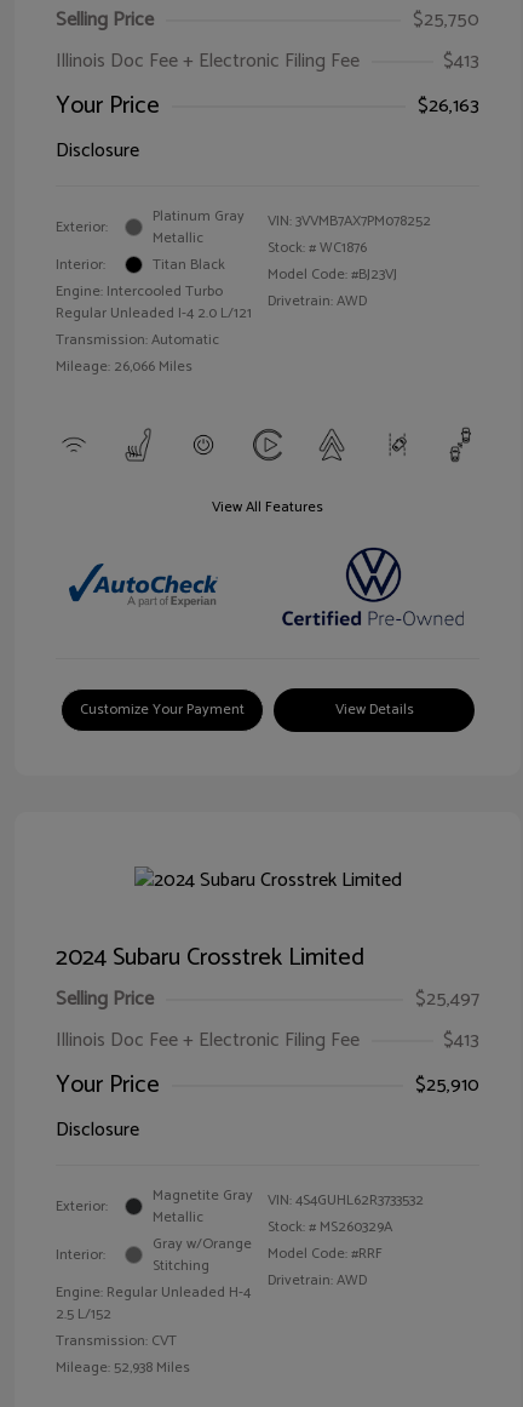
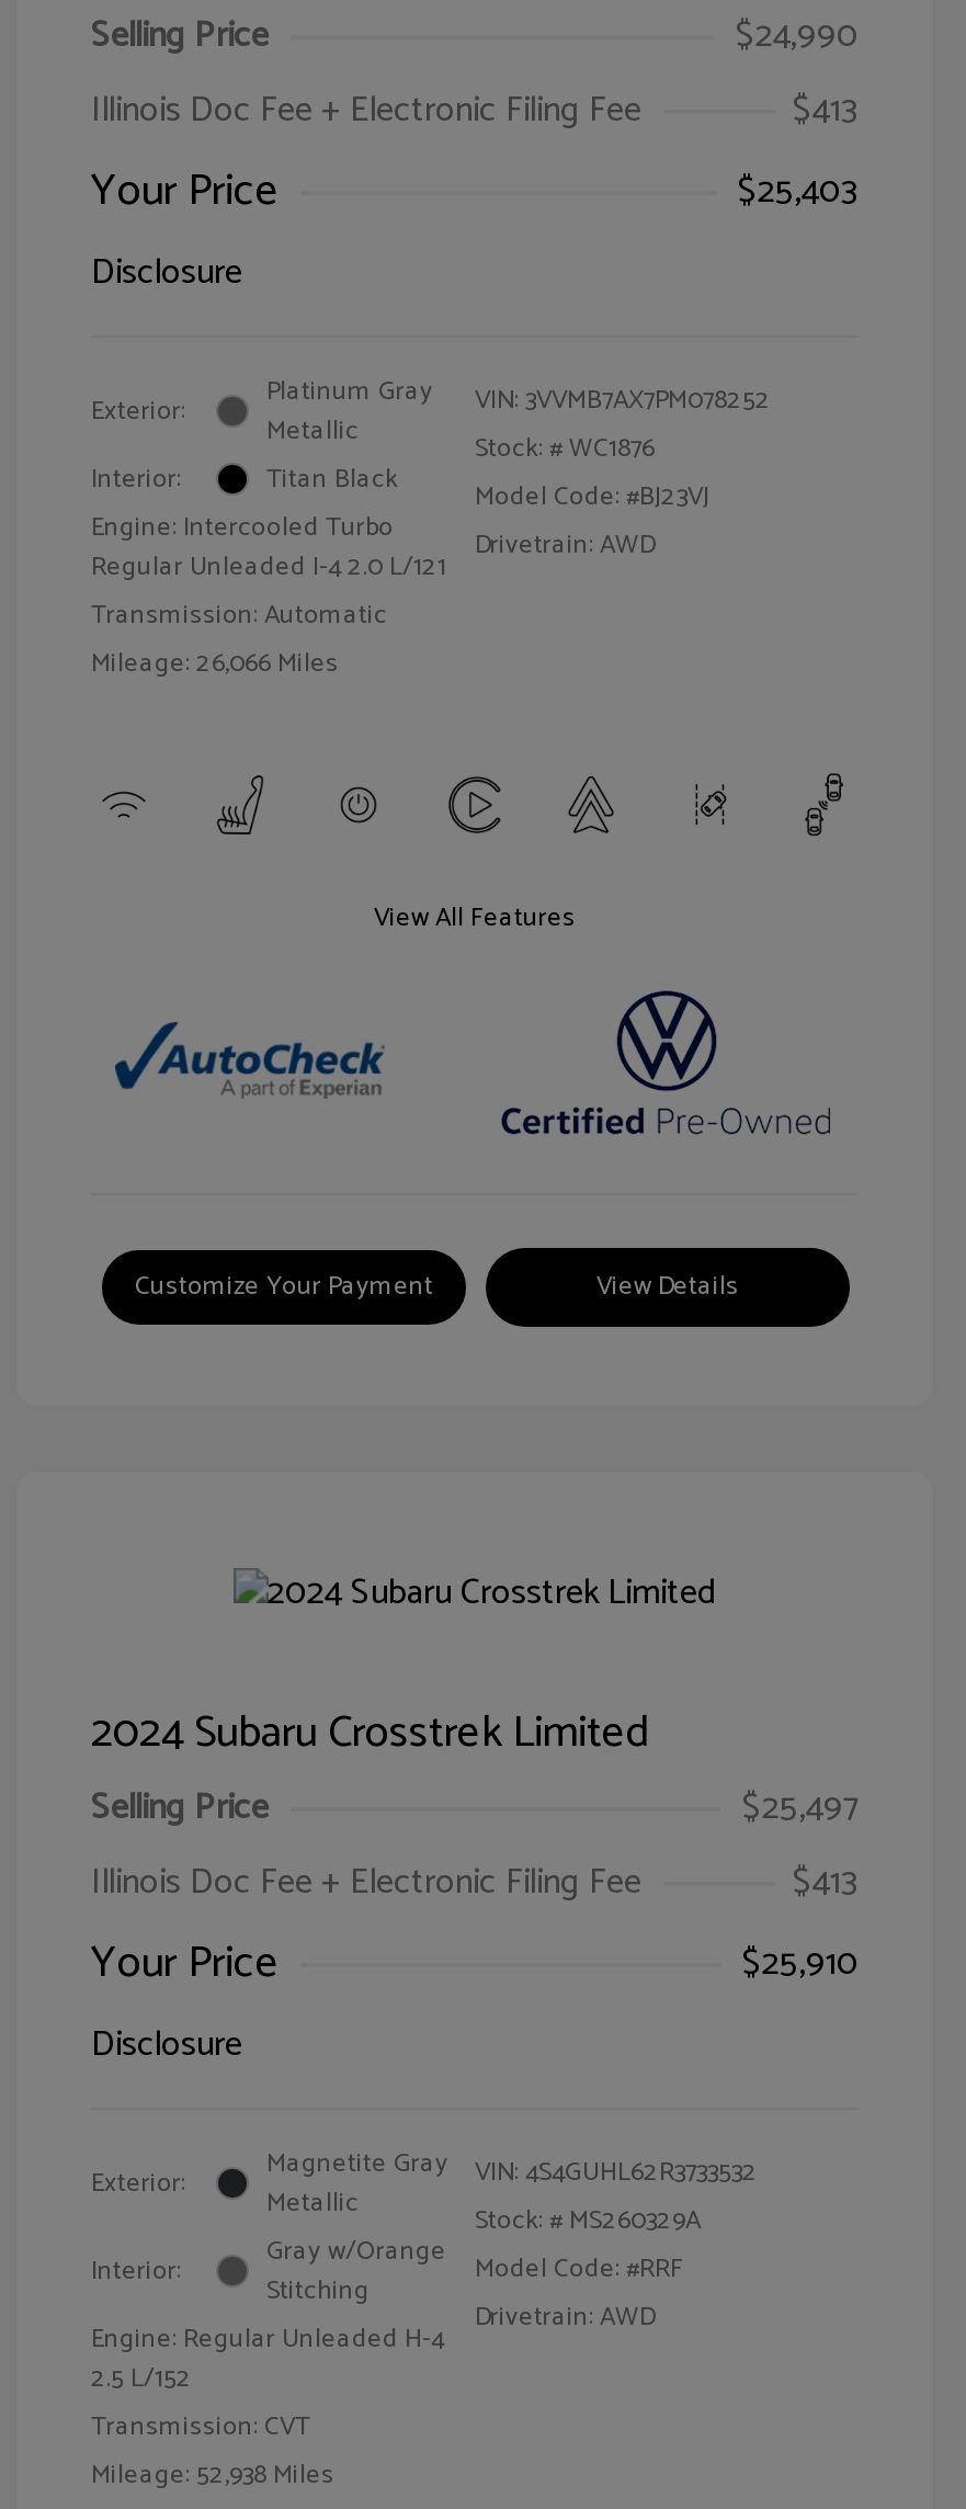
- $25,750
+ $24,990

- $26,163
+ $25,403
